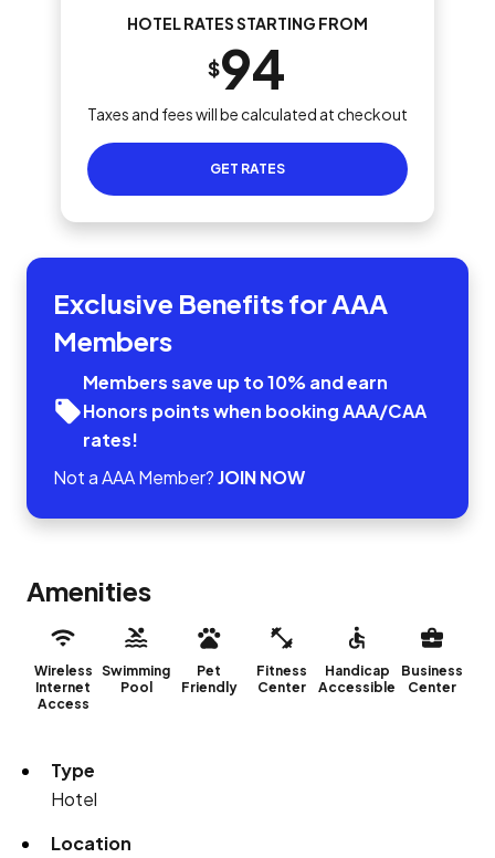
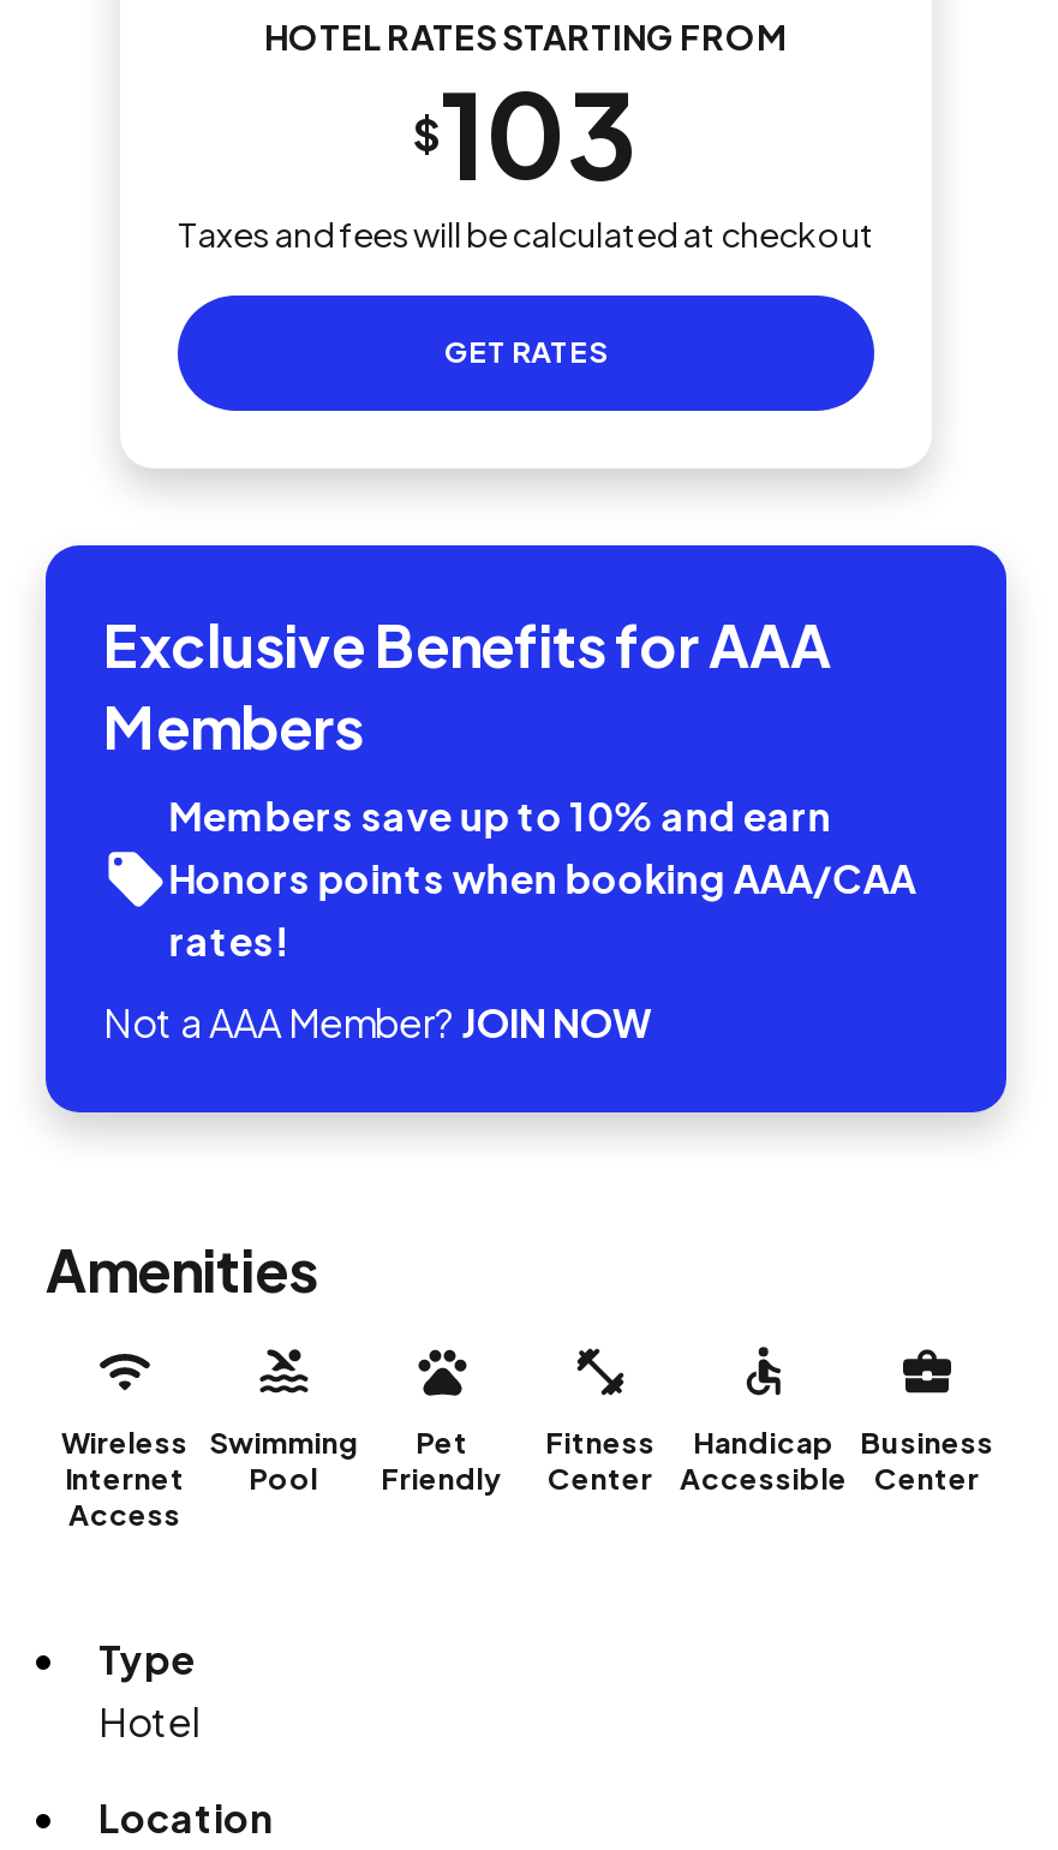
- $94
+ $103
